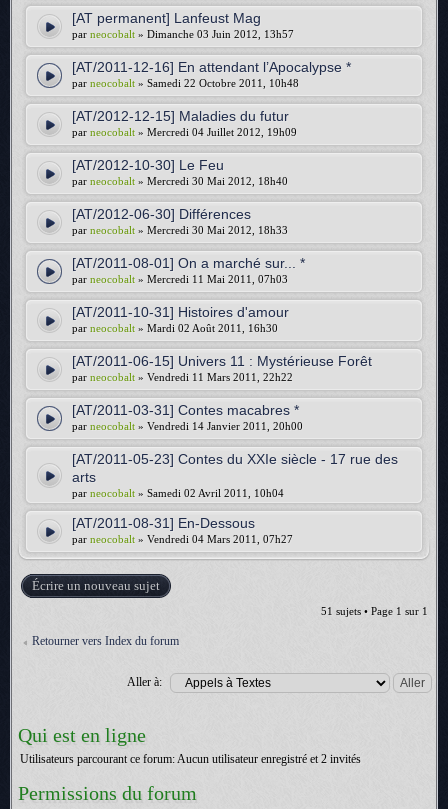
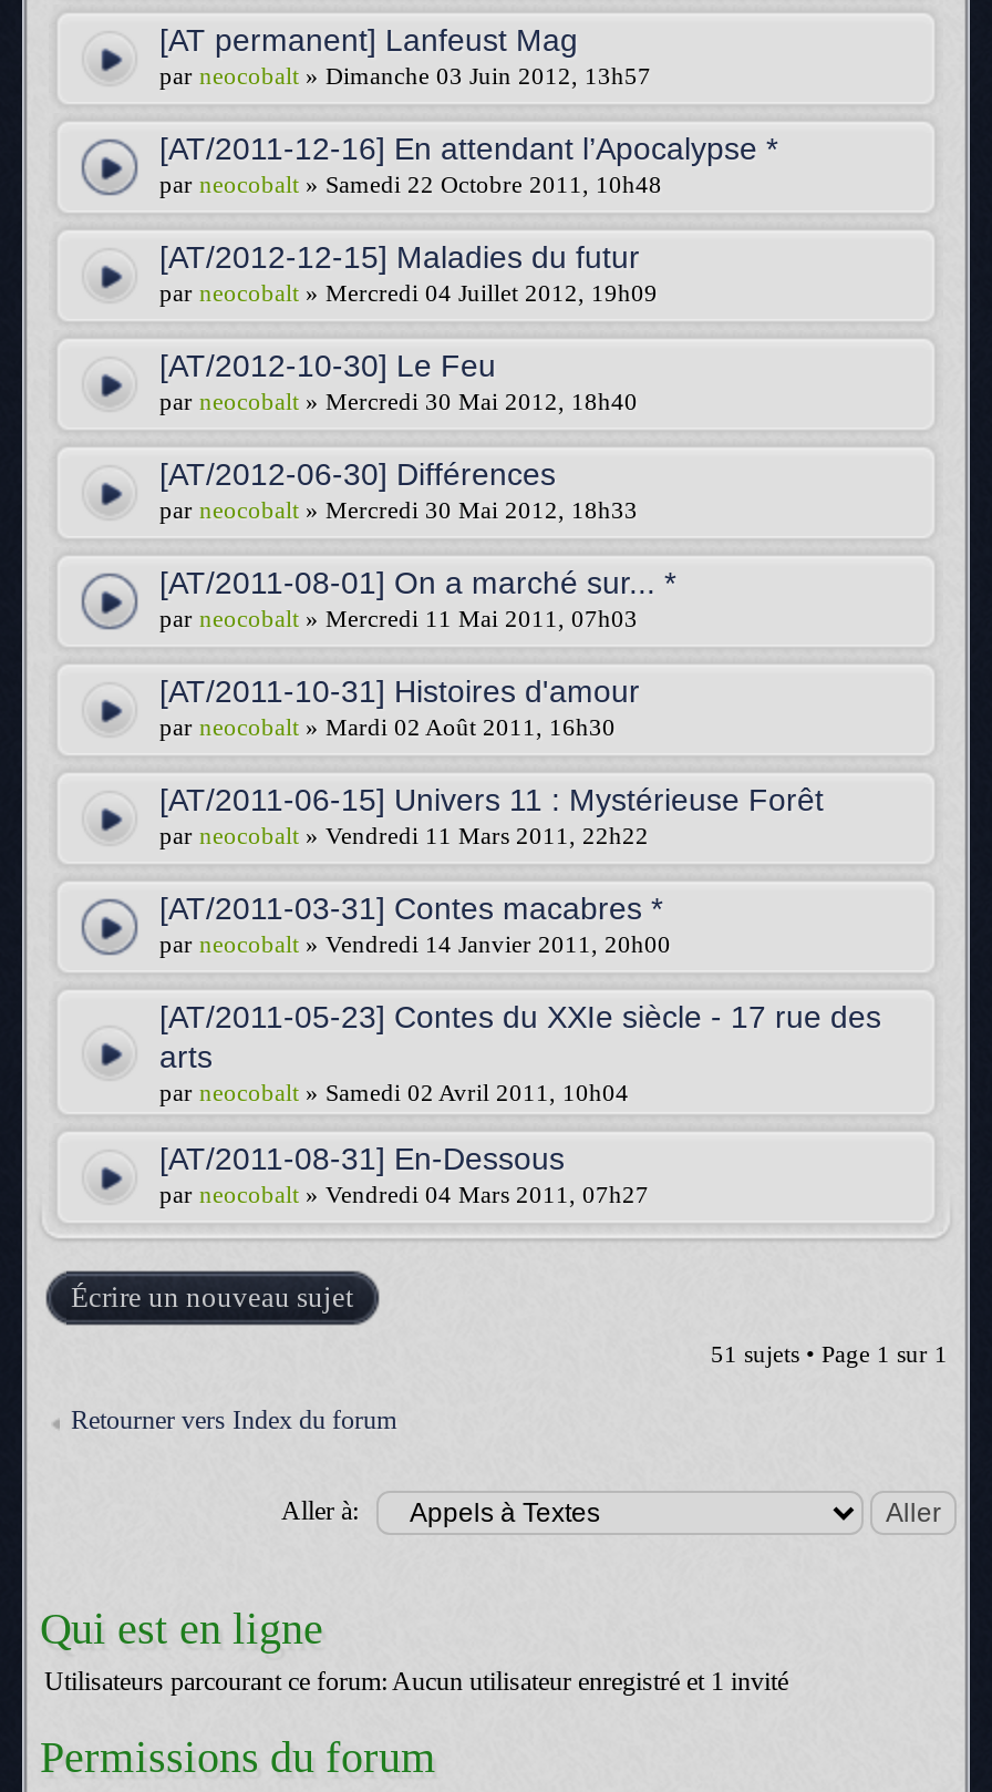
- Utilisateurs parcourant ce forum: Aucun utilisateur enregistré et 2 invités
+ Utilisateurs parcourant ce forum: Aucun utilisateur enregistré et 1 invité
